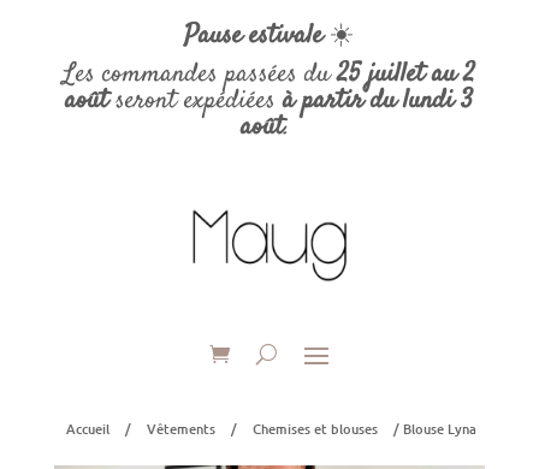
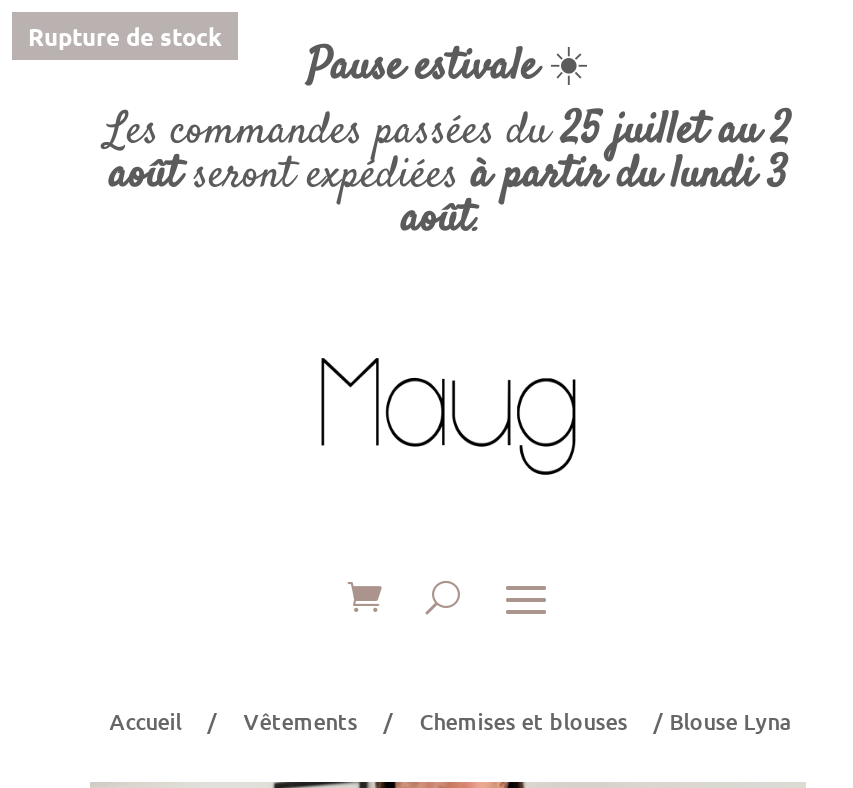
+ Rupture de stock
